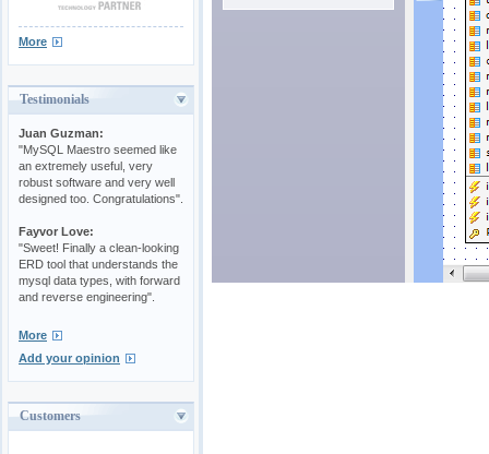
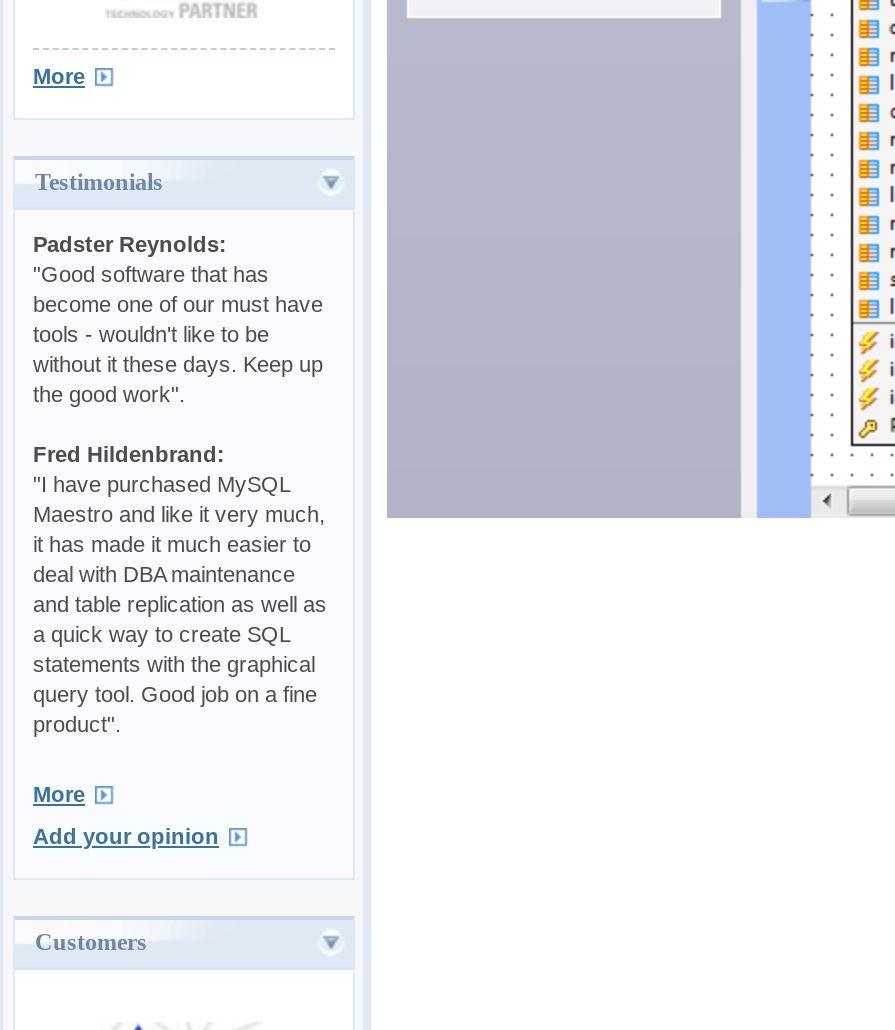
- Juan Guzman:
- "MySQL Maestro seemed like
- an extremely useful, very
- robust software and very well
- designed too. Congratulations".
+ Padster Reynolds:
+ "Good software that has
+ become one of our must have
+ tools - wouldn't like to be
+ without it these days. Keep up
+ the good work".

- Fayvor Love:
- "Sweet! Finally a clean-looking
- ERD tool that understands the
- mysql data types, with forward
- and reverse engineering".
+ Fred Hildenbrand:
+ "I have purchased MySQL
+ Maestro and like it very much,
+ it has made it much easier to
+ deal with DBA maintenance
+ and table replication as well as
+ a quick way to create SQL
+ statements with the graphical
+ query tool. Good job on a fine
+ product".
